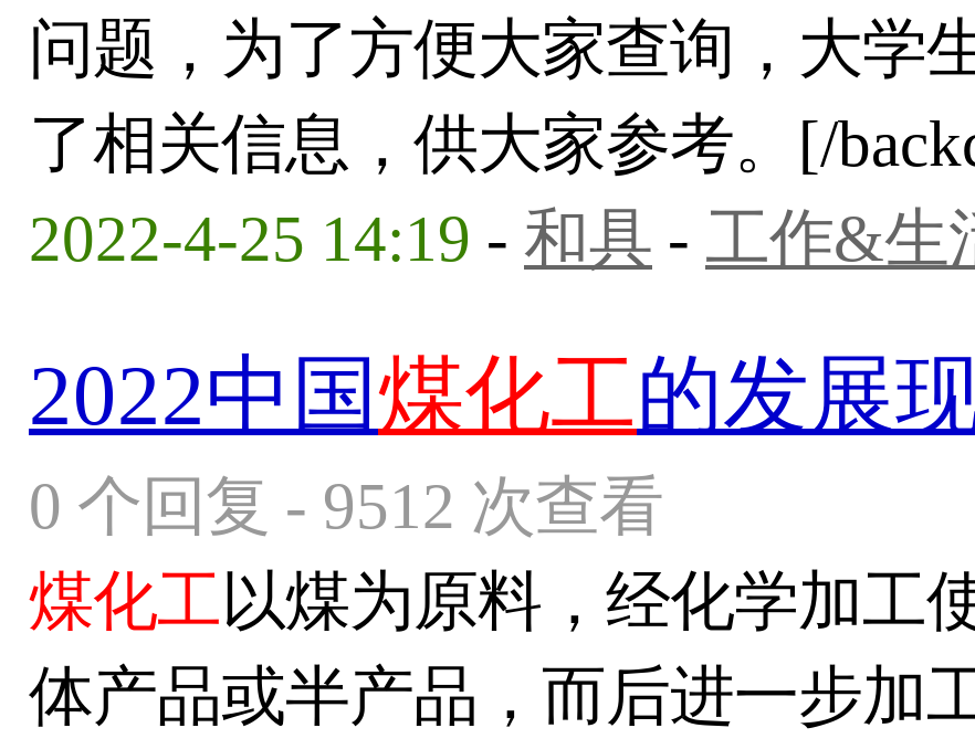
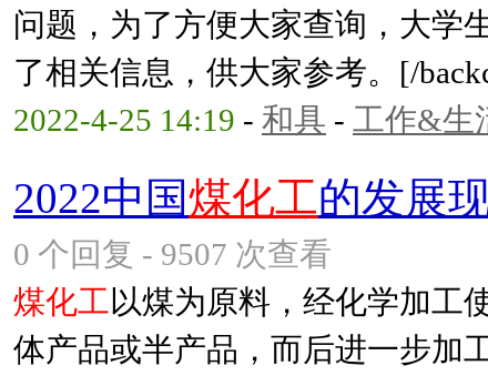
- 0 个回复 - 9512 次查看
+ 0 个回复 - 9507 次查看
